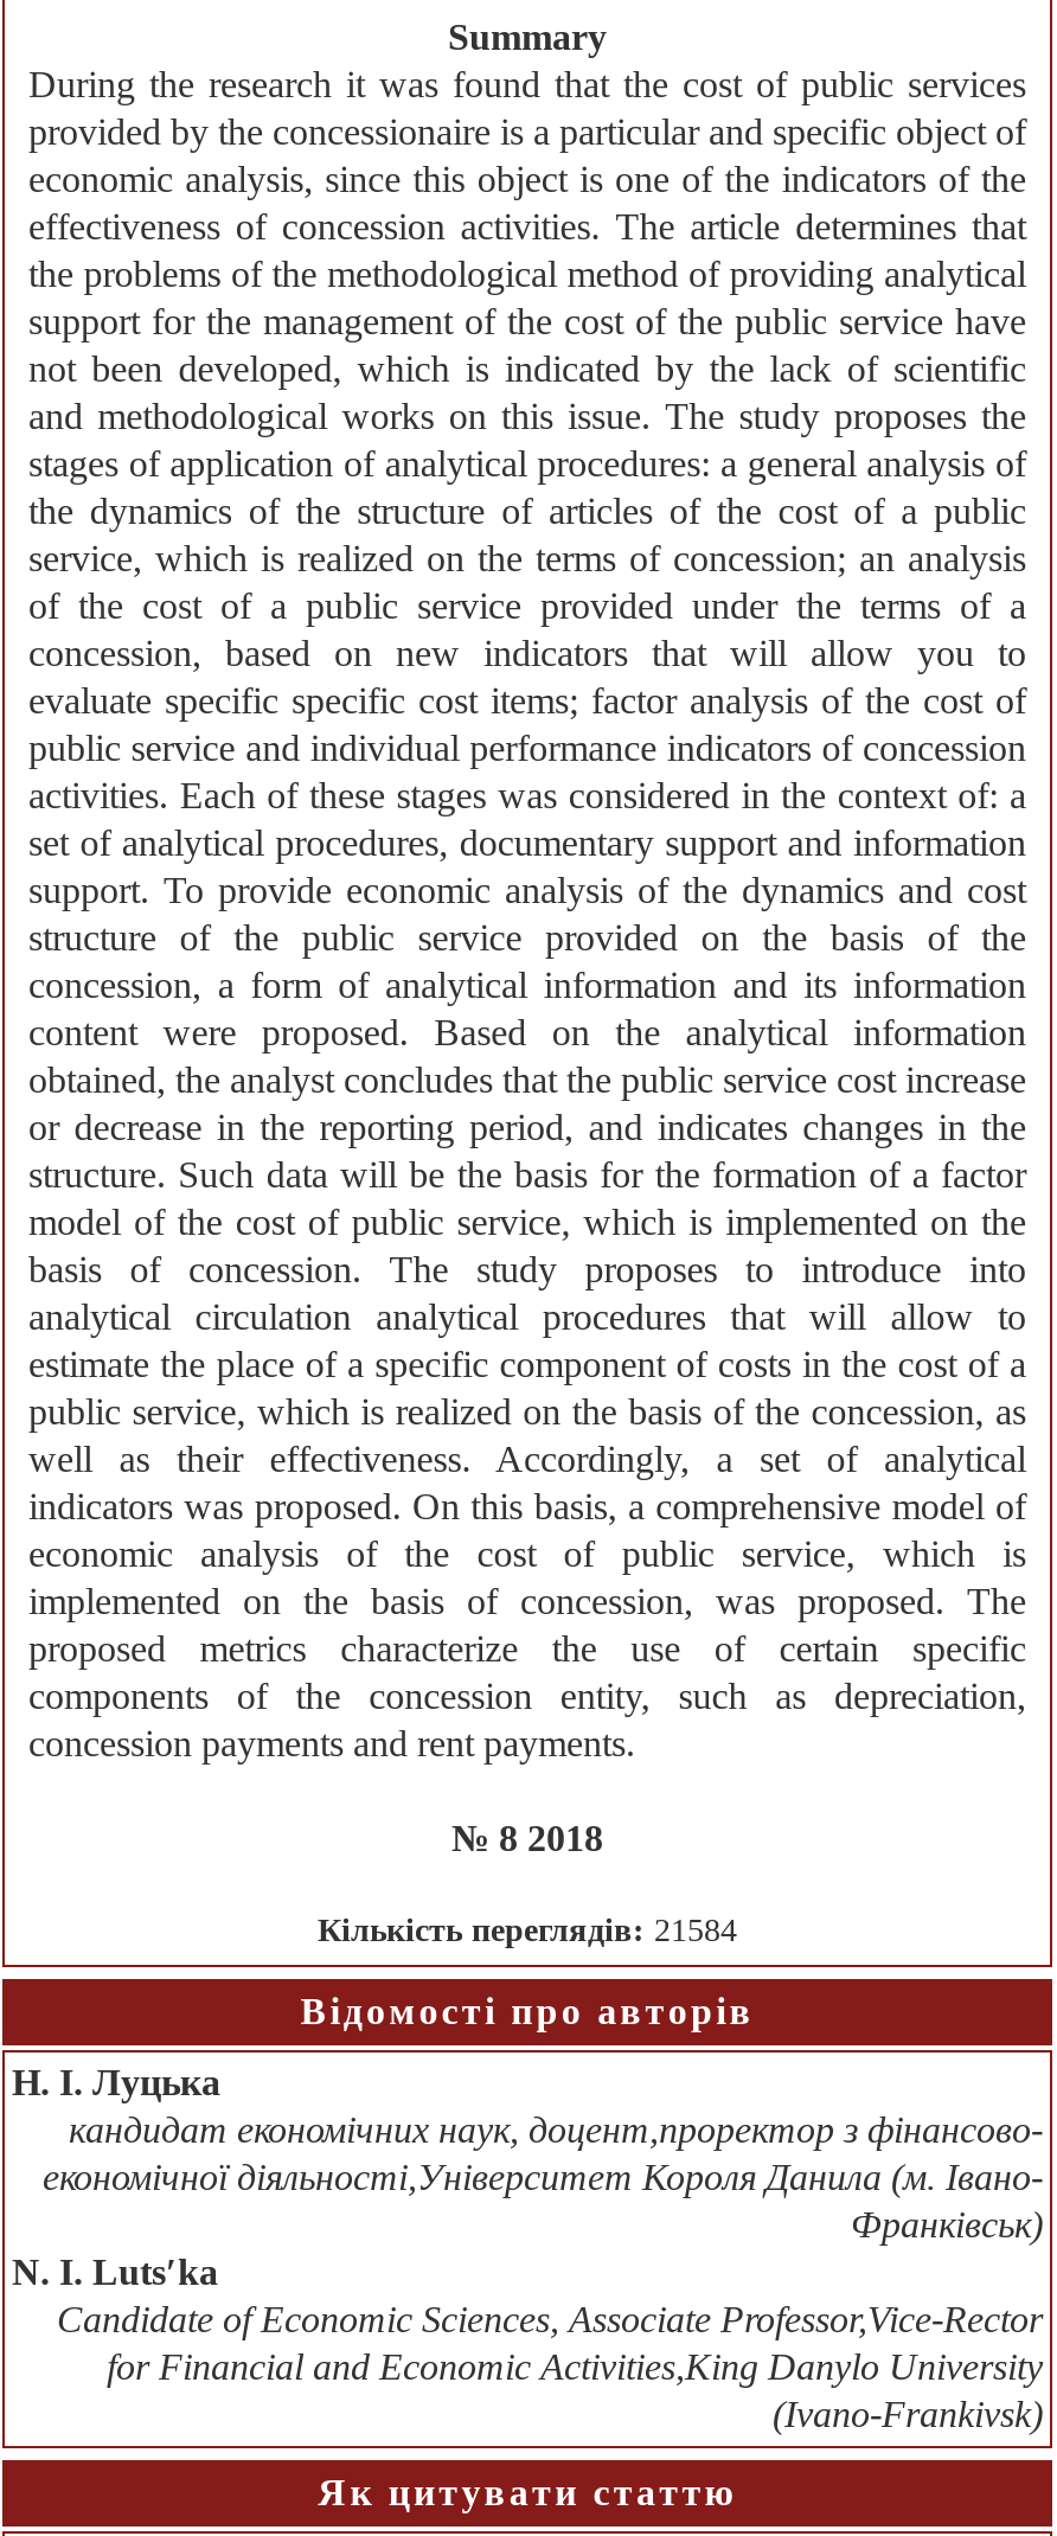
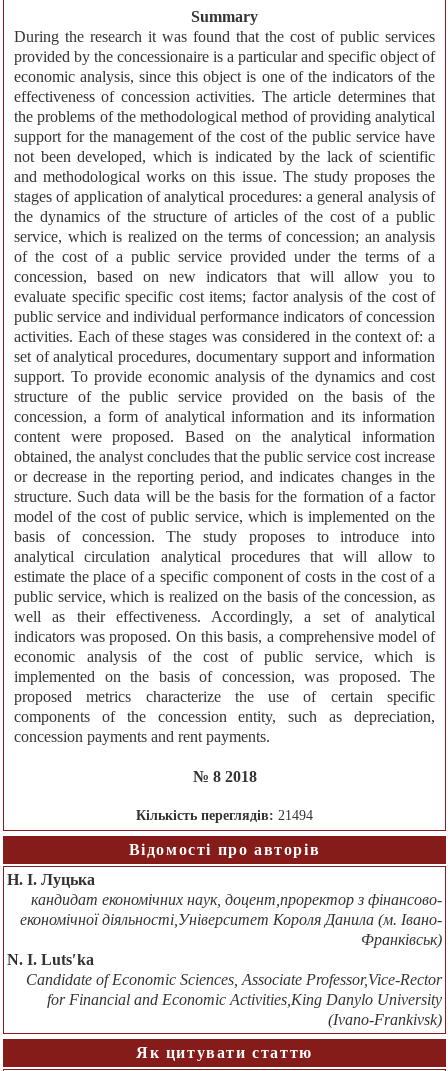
- Кількість переглядів: 21584
+ Кількість переглядів: 21494
